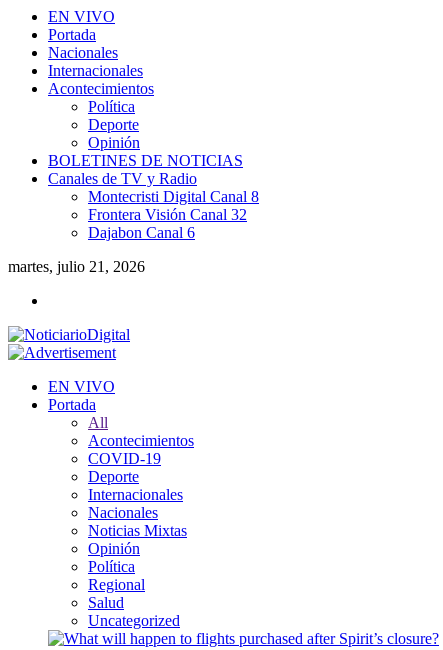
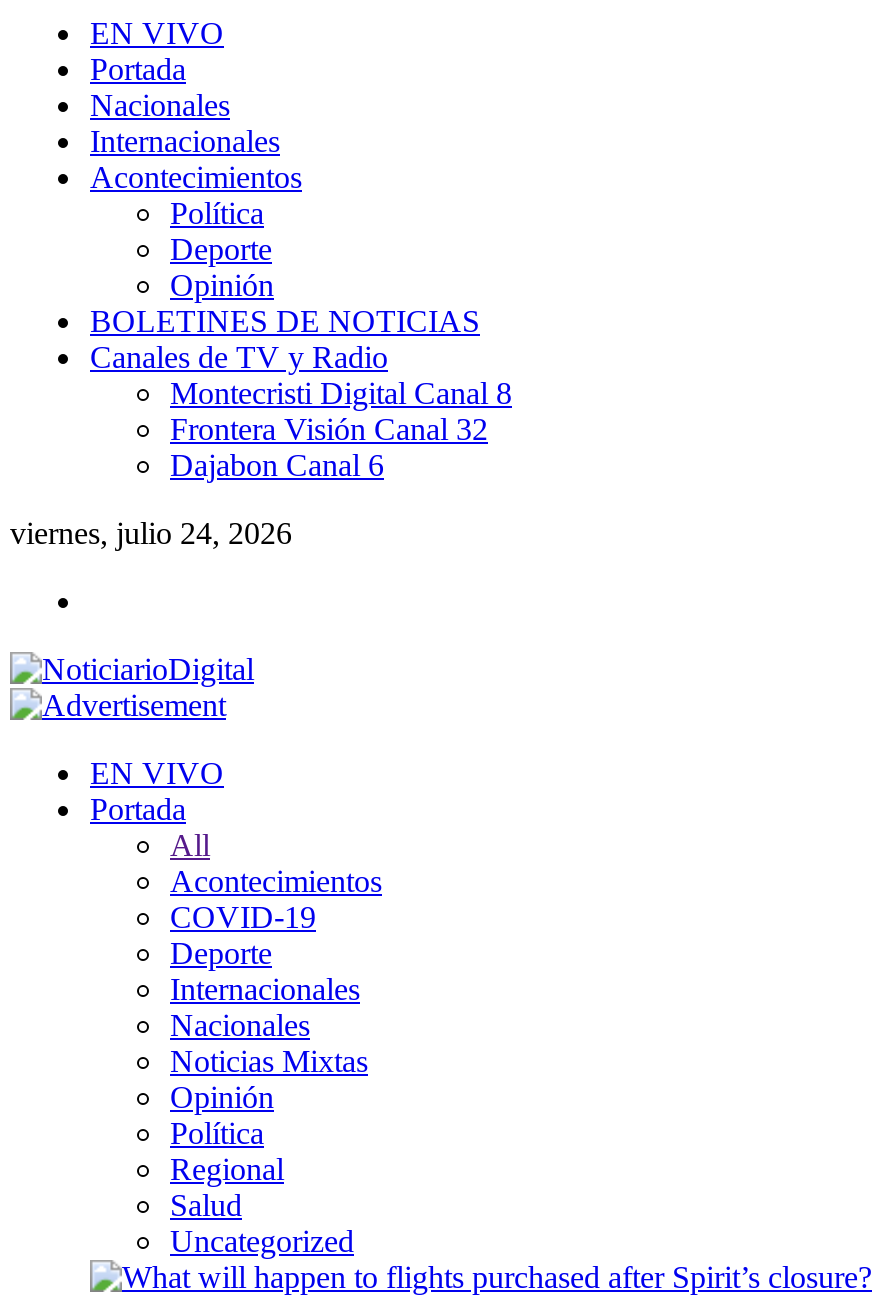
- martes, julio 21, 2026
+ viernes, julio 24, 2026
